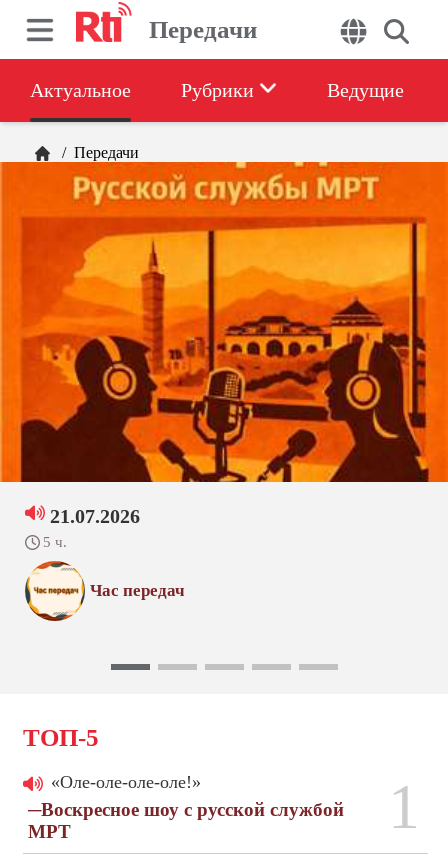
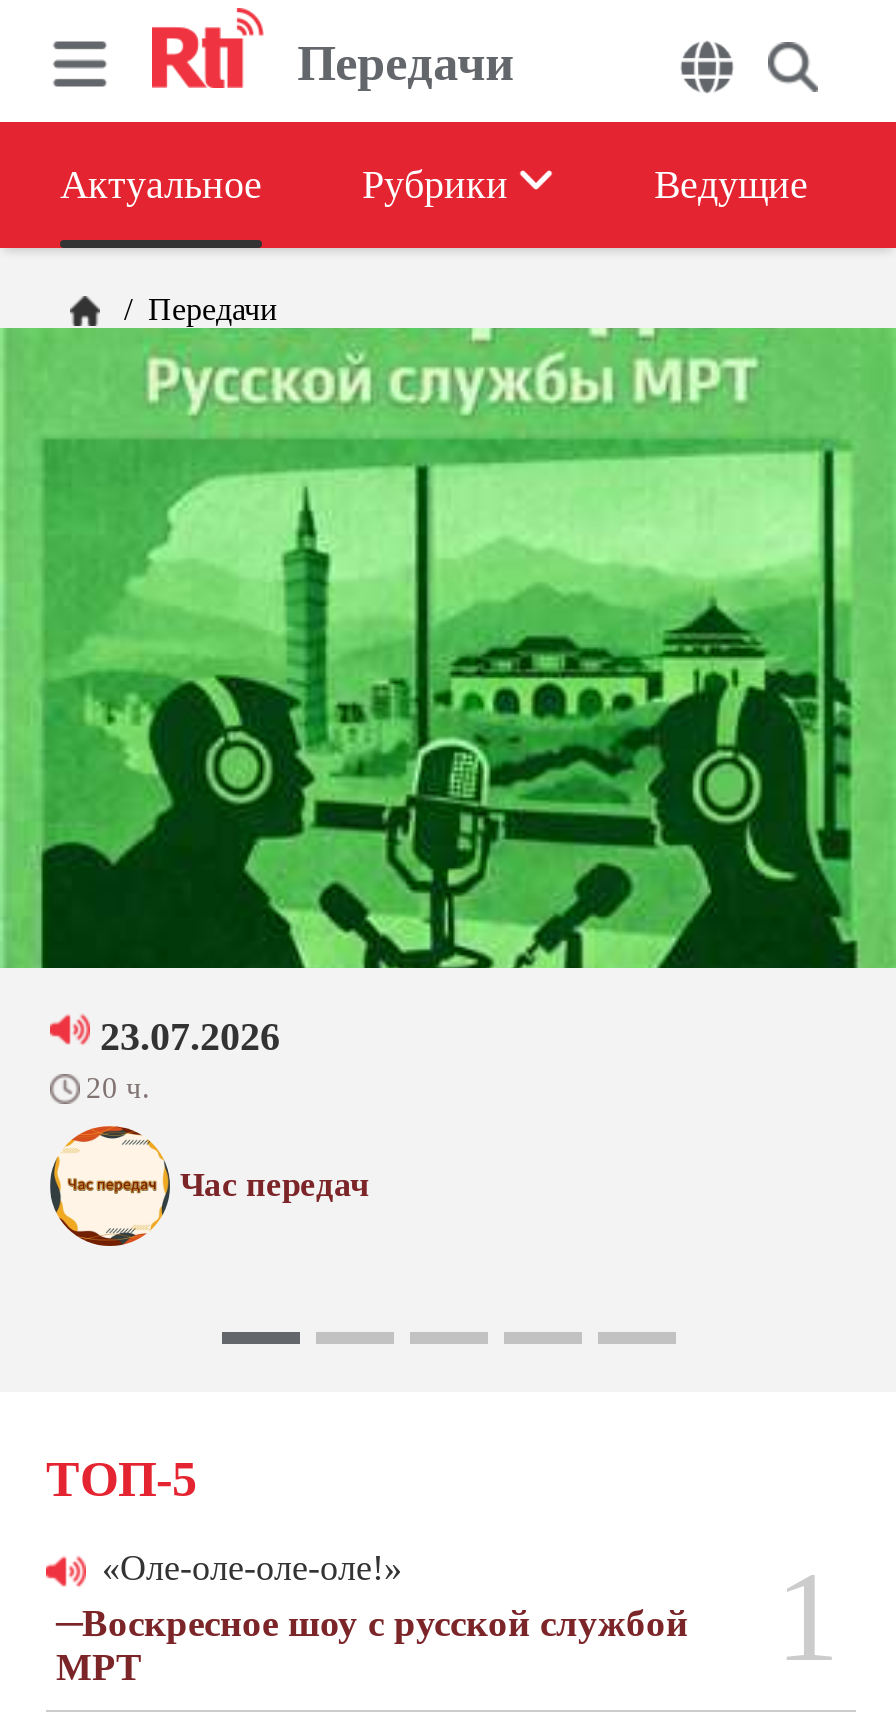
- [image]
- 21.07.2026
+ [image]
+ 23.07.2026

- 5 ч.
+ 20 ч.
